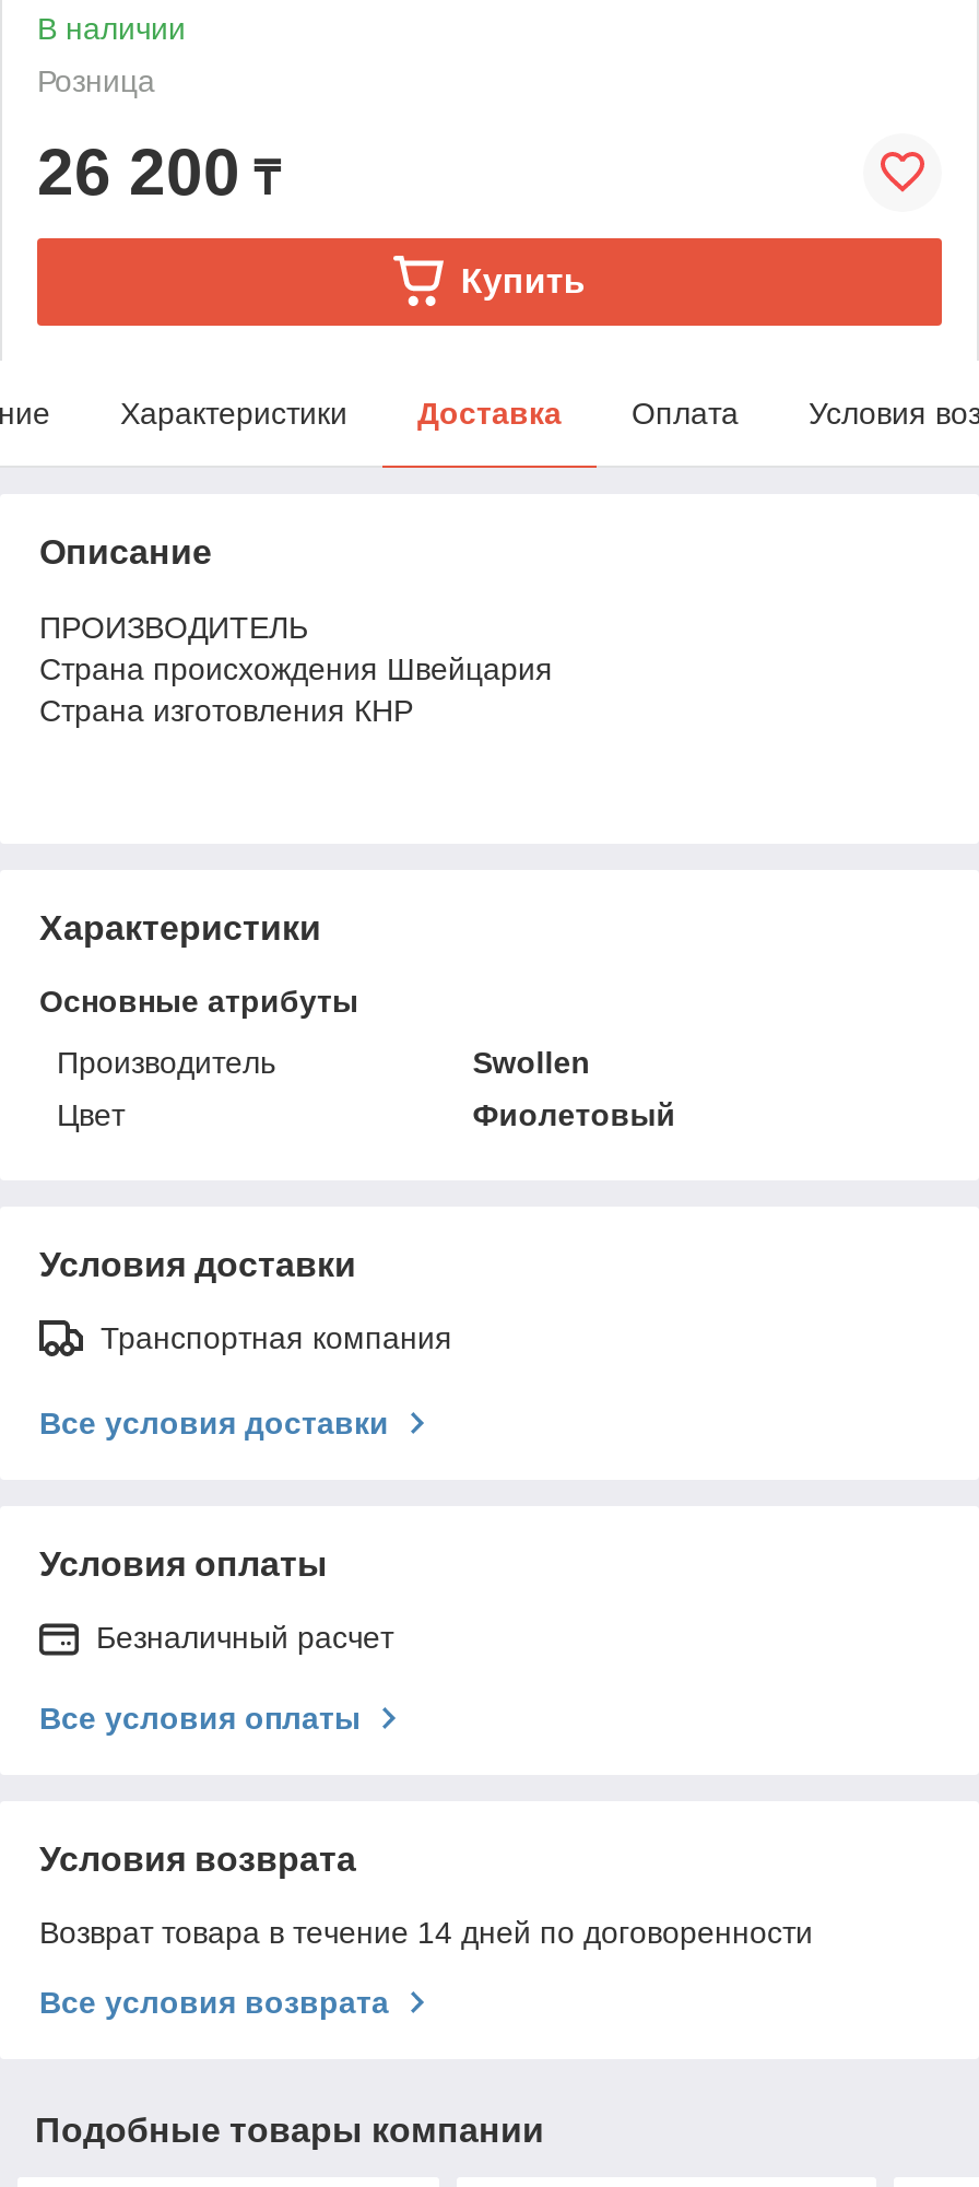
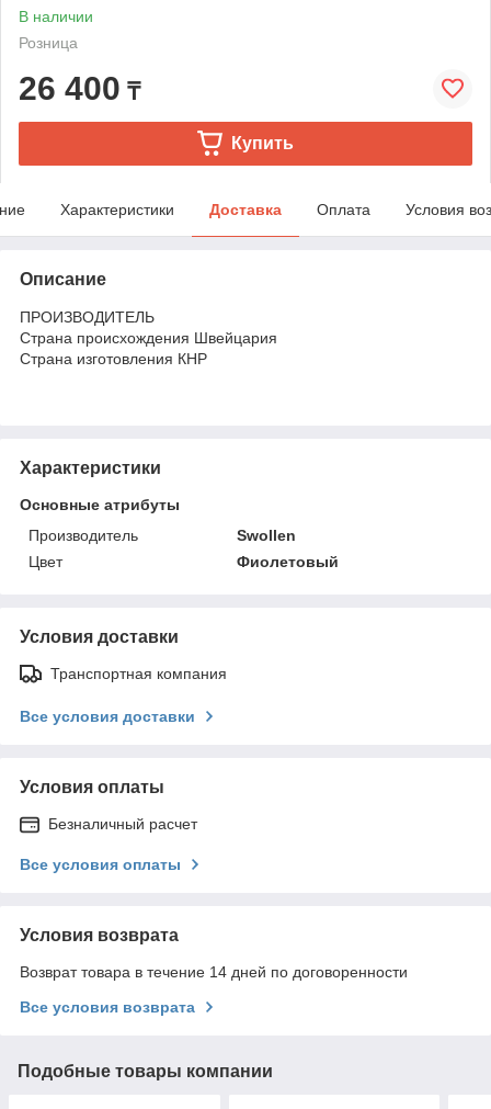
- 26 200 ₸
+ 26 400 ₸
